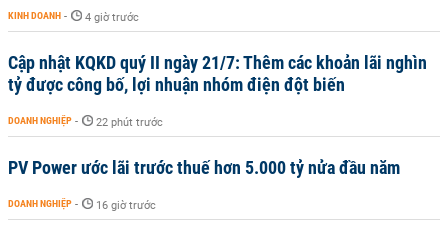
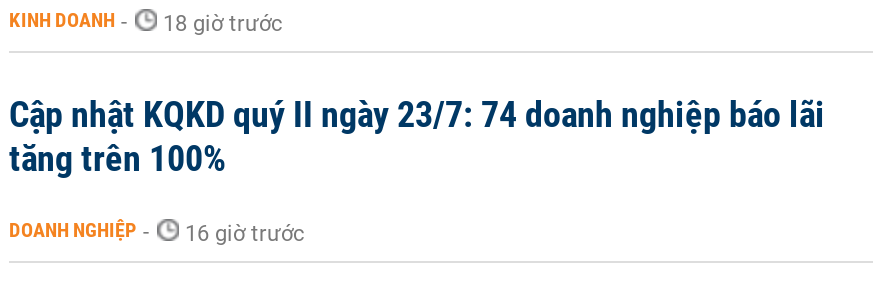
- 4 giờ trước
- Cập nhật KQKD quý II ngày 21/7: Thêm các khoản lãi nghìn
- tỷ được công bố, lợi nhuận nhóm điện đột biến
- DOANH NGHIỆP -
- 22 phút trước
- PV Power ước lãi trước thuế hơn 5.000 tỷ nửa đầu năm
+ 18 giờ trước
+ Cập nhật KQKD quý II ngày 23/7: 74 doanh nghiệp báo lãi
+ tăng trên 100%
